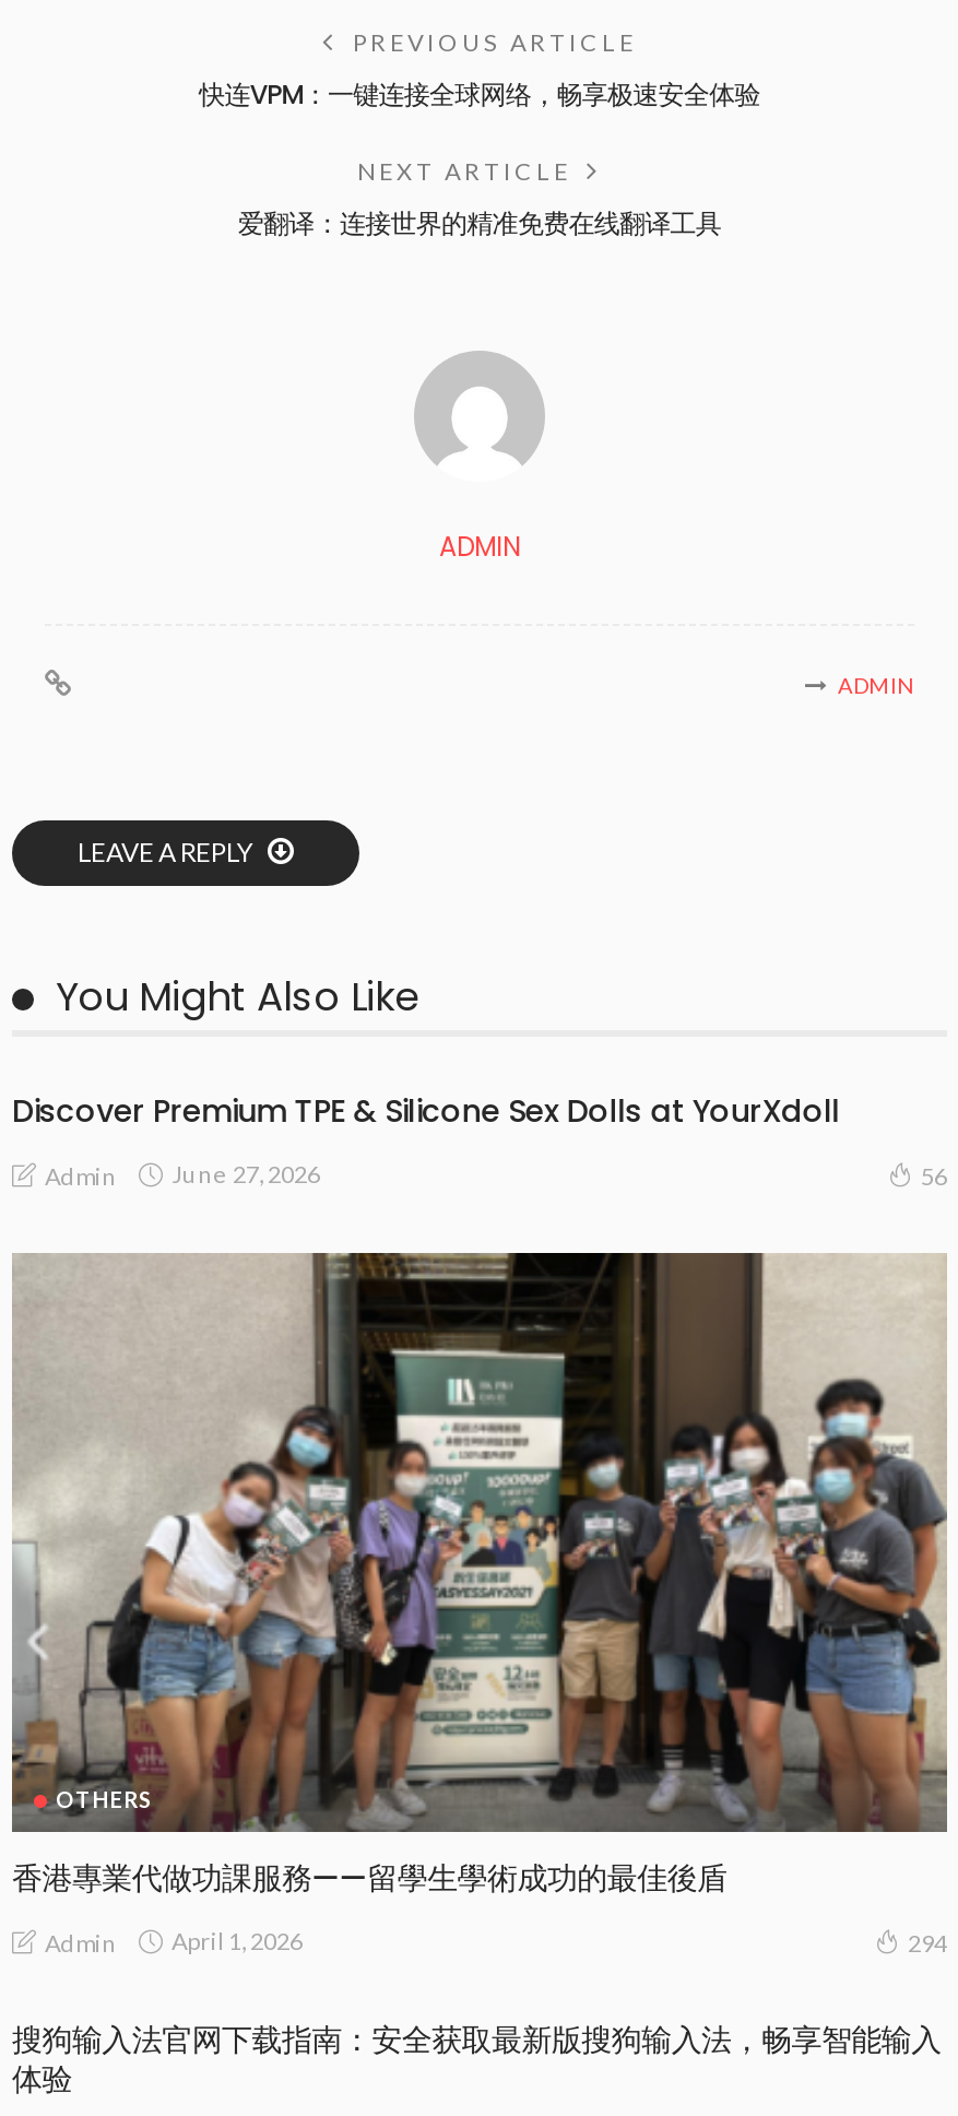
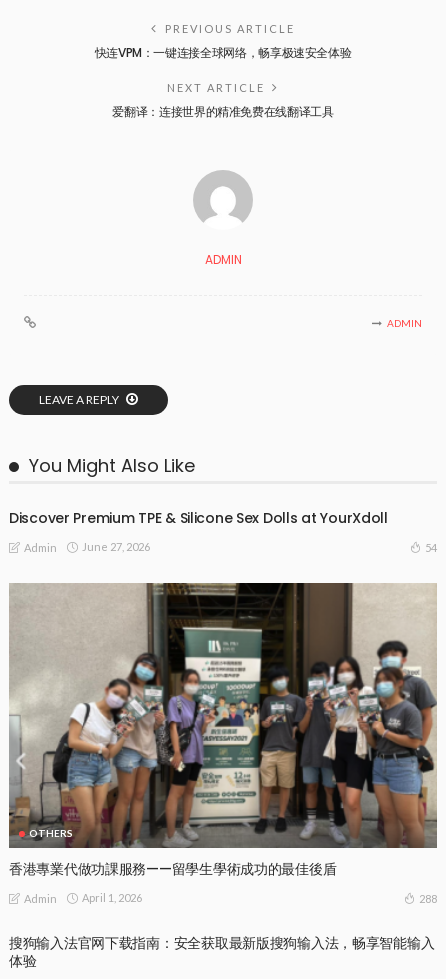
- 56
+ 54

- 294
+ 288
